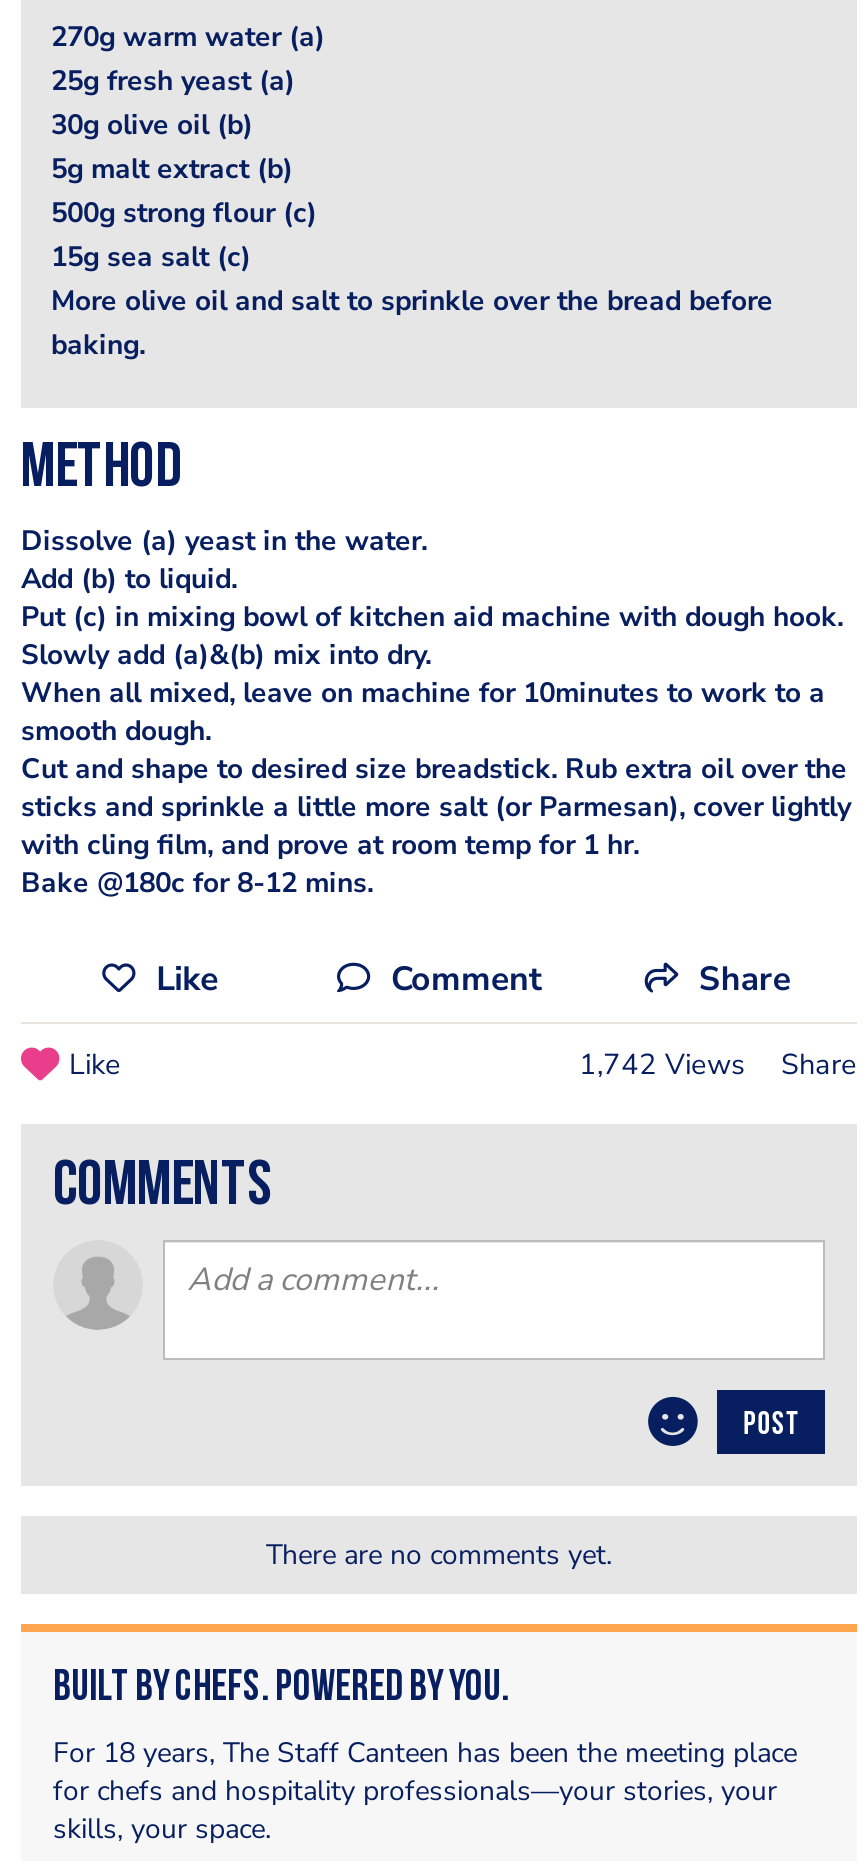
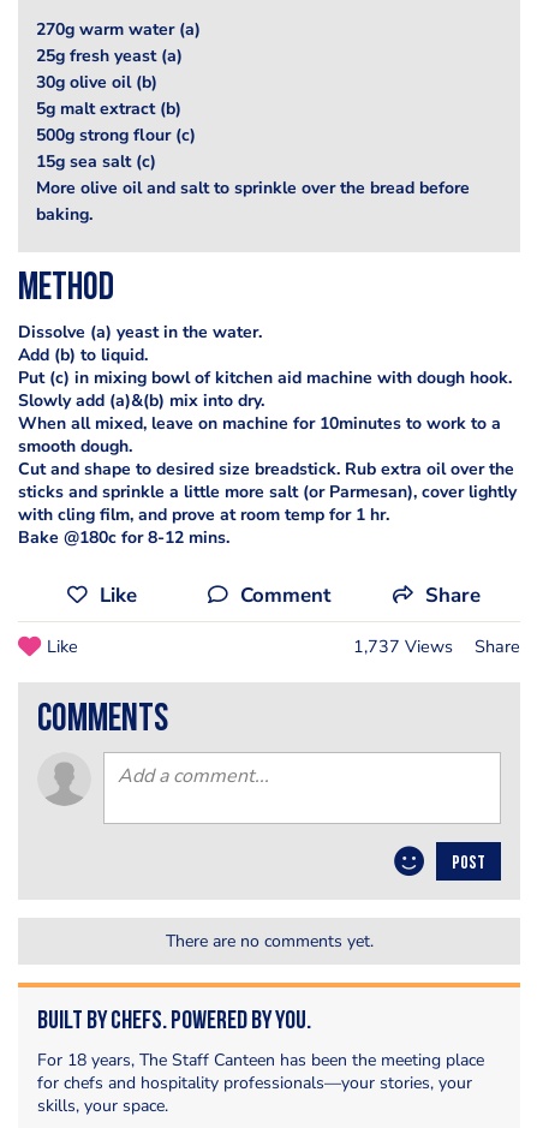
- 1,742 Views Share
+ 1,737 Views Share
